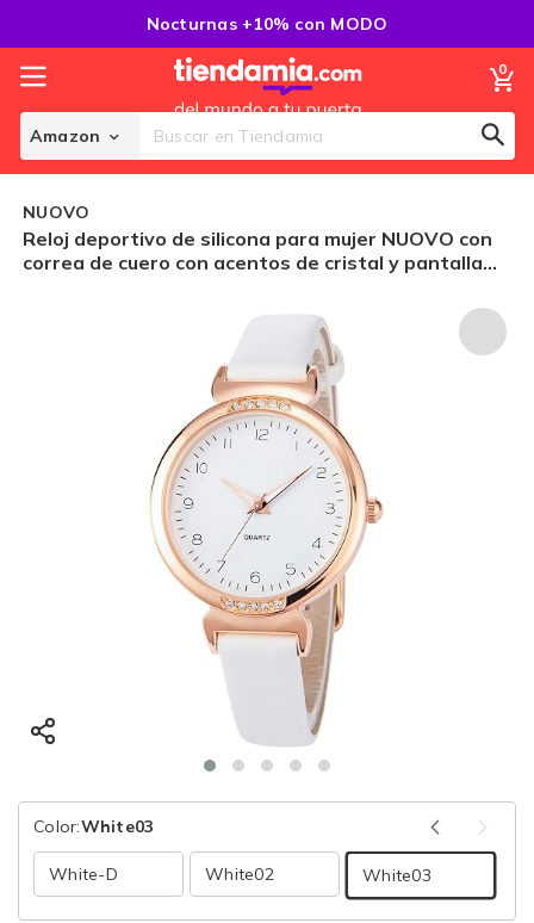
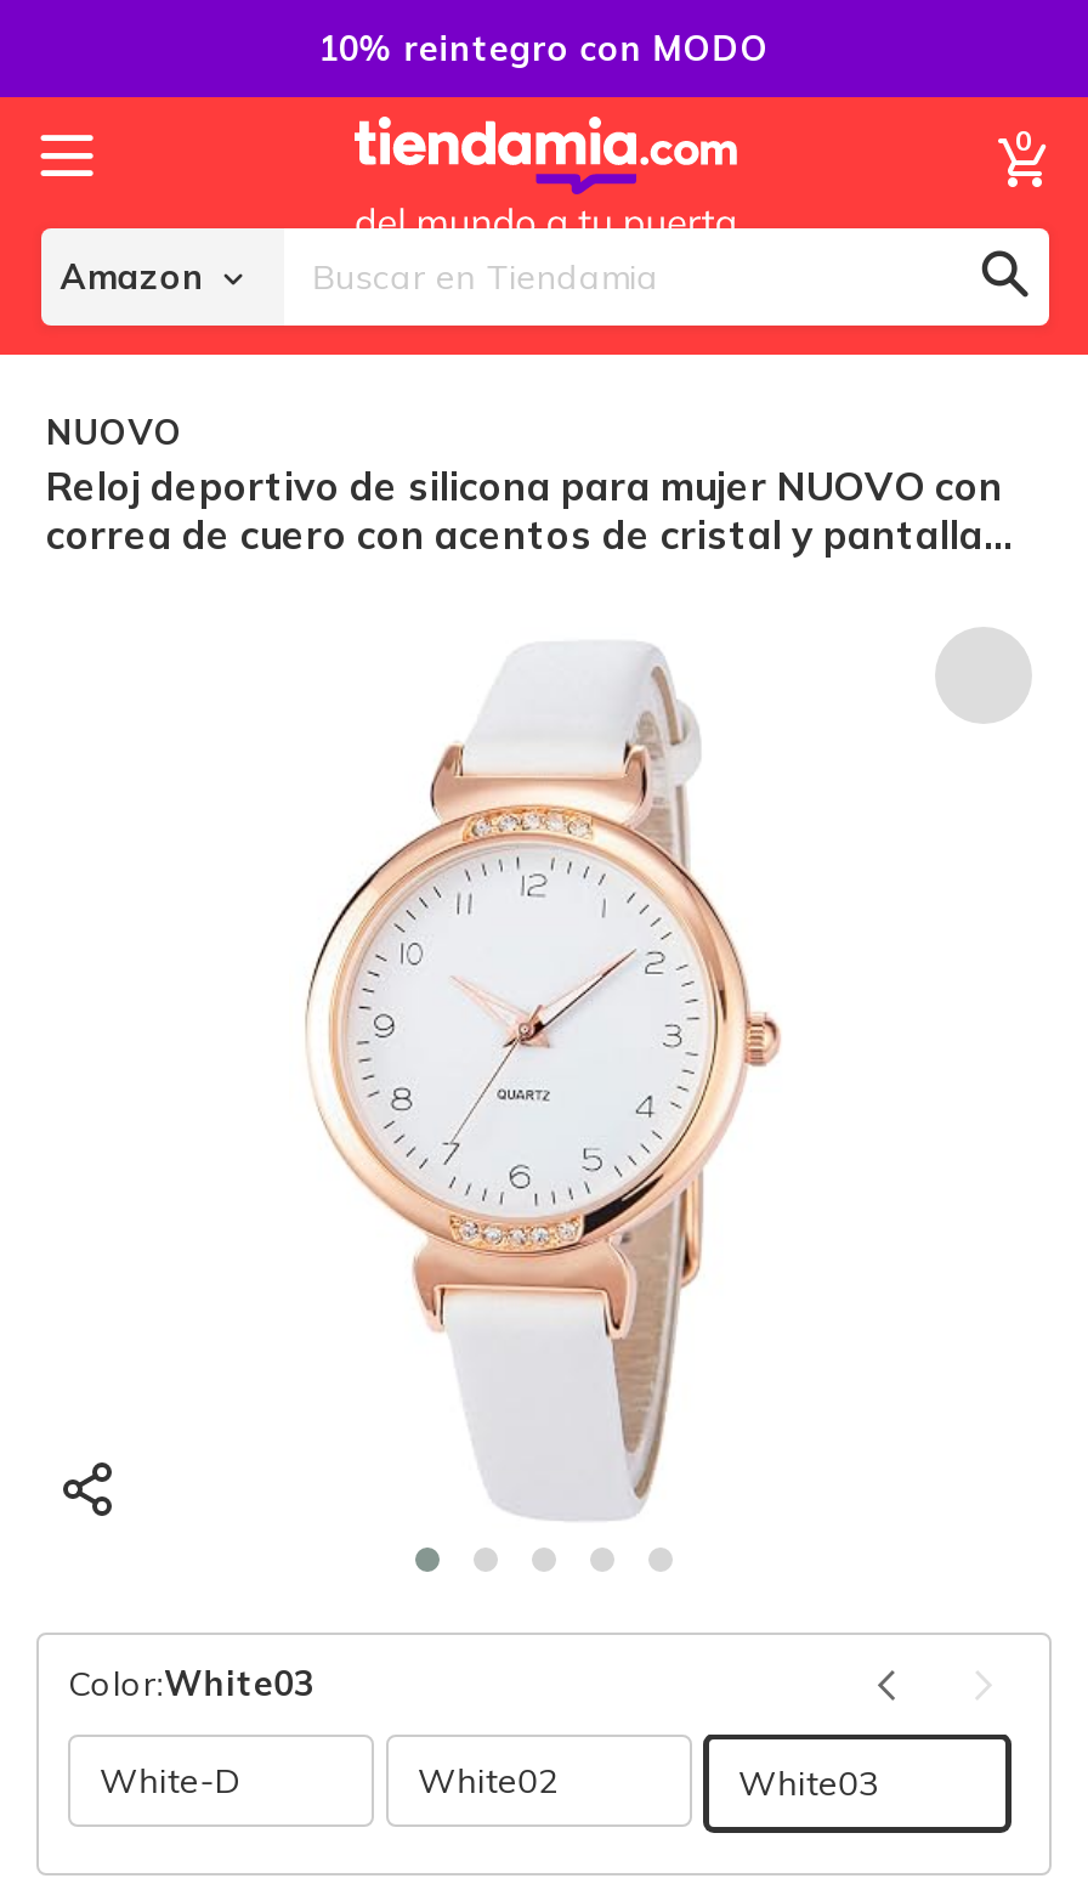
- Nocturnas +10% con MODO
+ 10% reintegro con MODO
